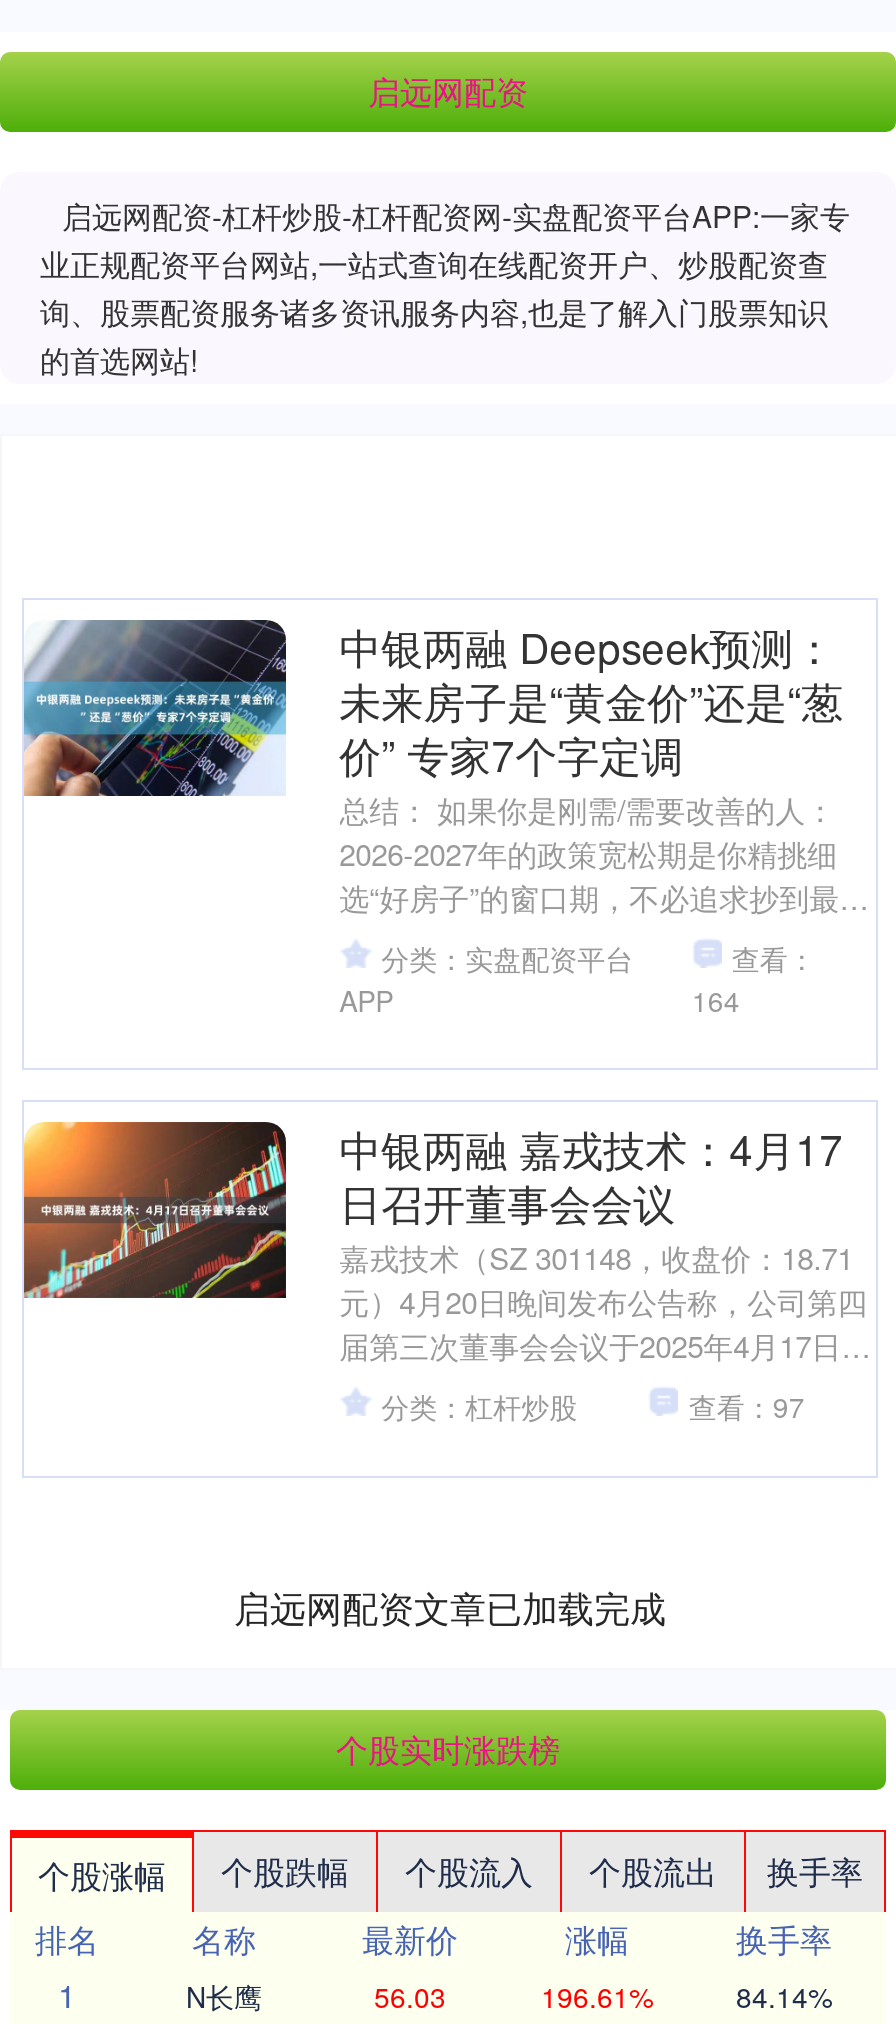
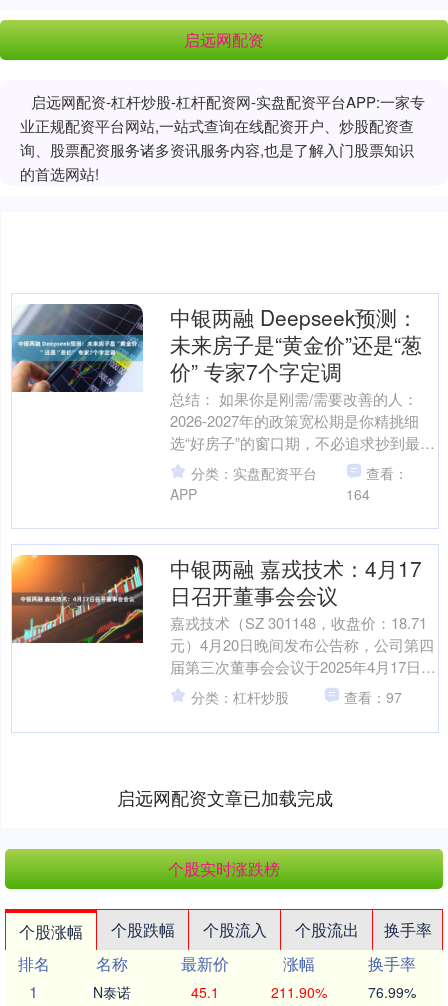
- N长鹰
+ N泰诺

- 56.03
+ 45.1

- 196.61%
+ 211.90%

- 84.14%
+ 76.99%
